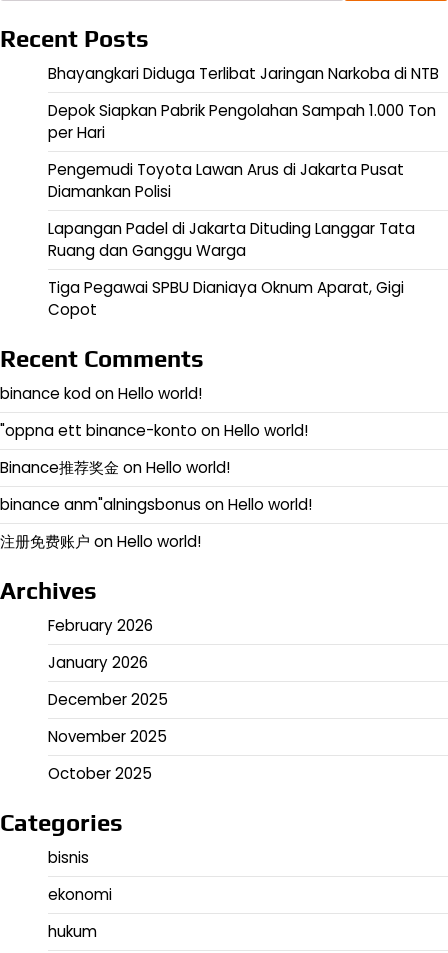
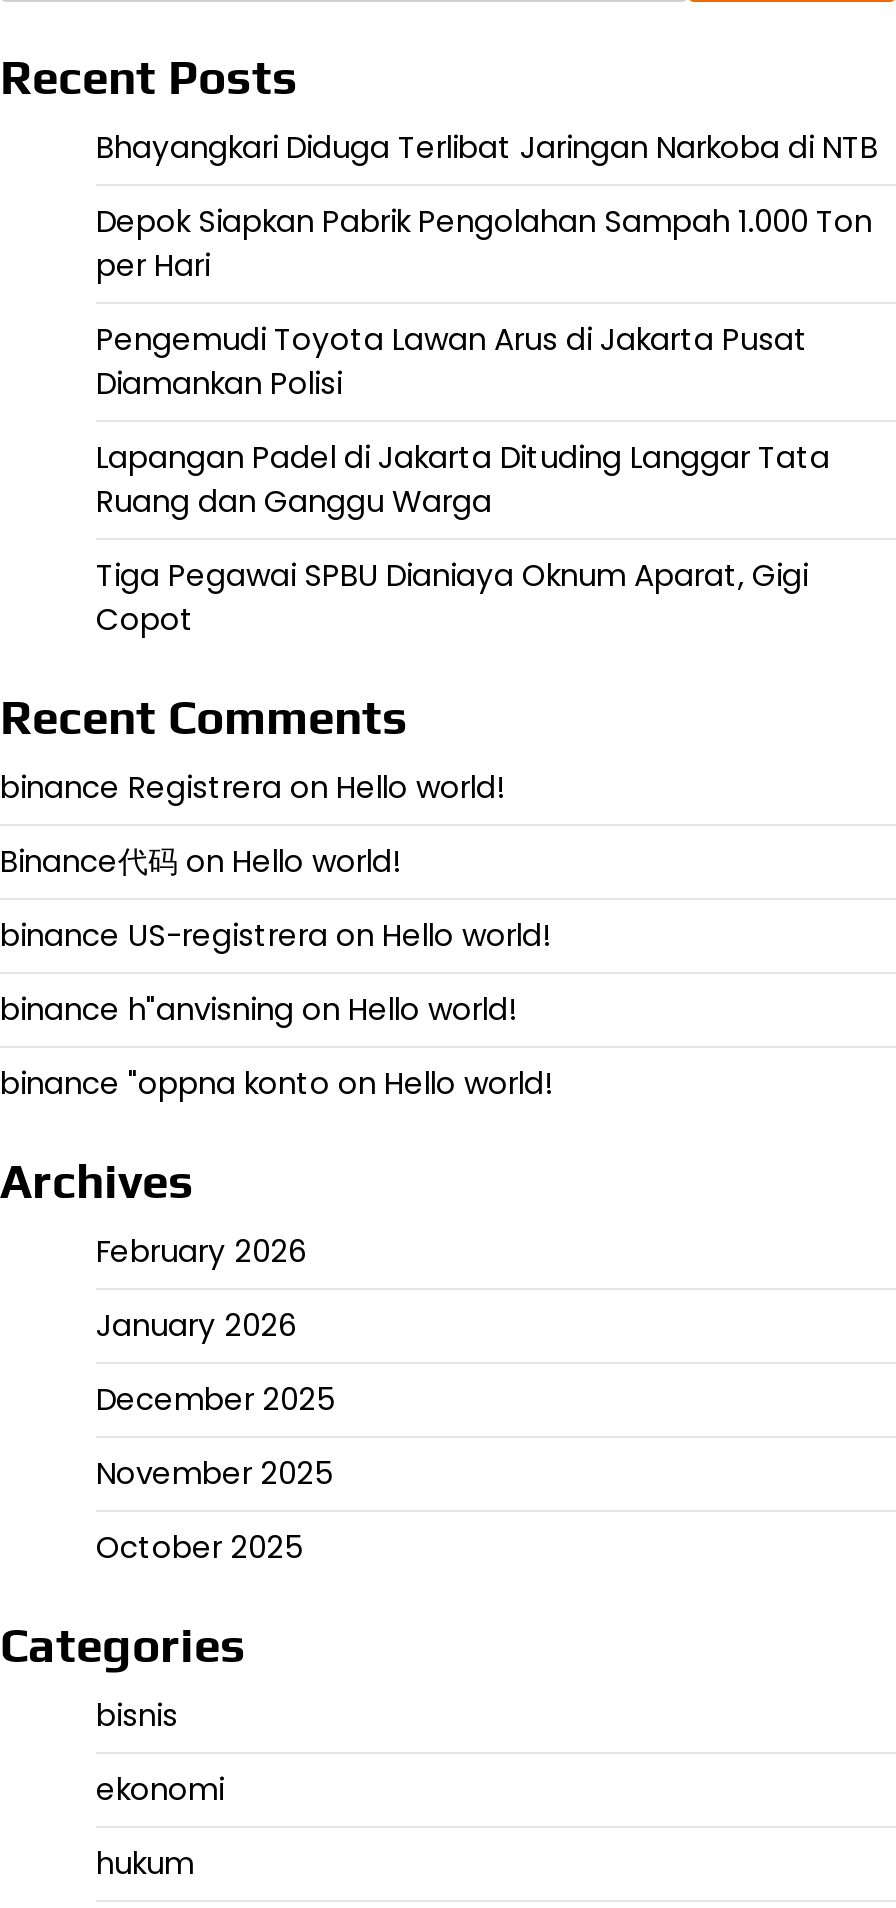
- binance kod on Hello world!
+ binance Registrera on Hello world!

- "oppna ett binance-konto on Hello world!
+ Binance代码on Hello world!

- Binance推荐奖金on Hello world!
+ binance US-registrera on Hello world!

- binance anm"alningsbonus on Hello world!
+ binance h"anvisning on Hello world!

- 注册免费账户on Hello world!
+ binance "oppna konto on Hello world!
